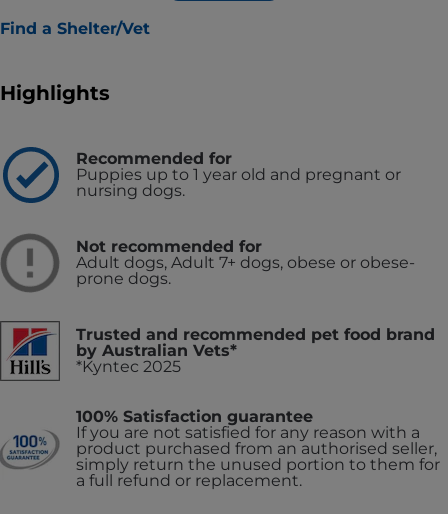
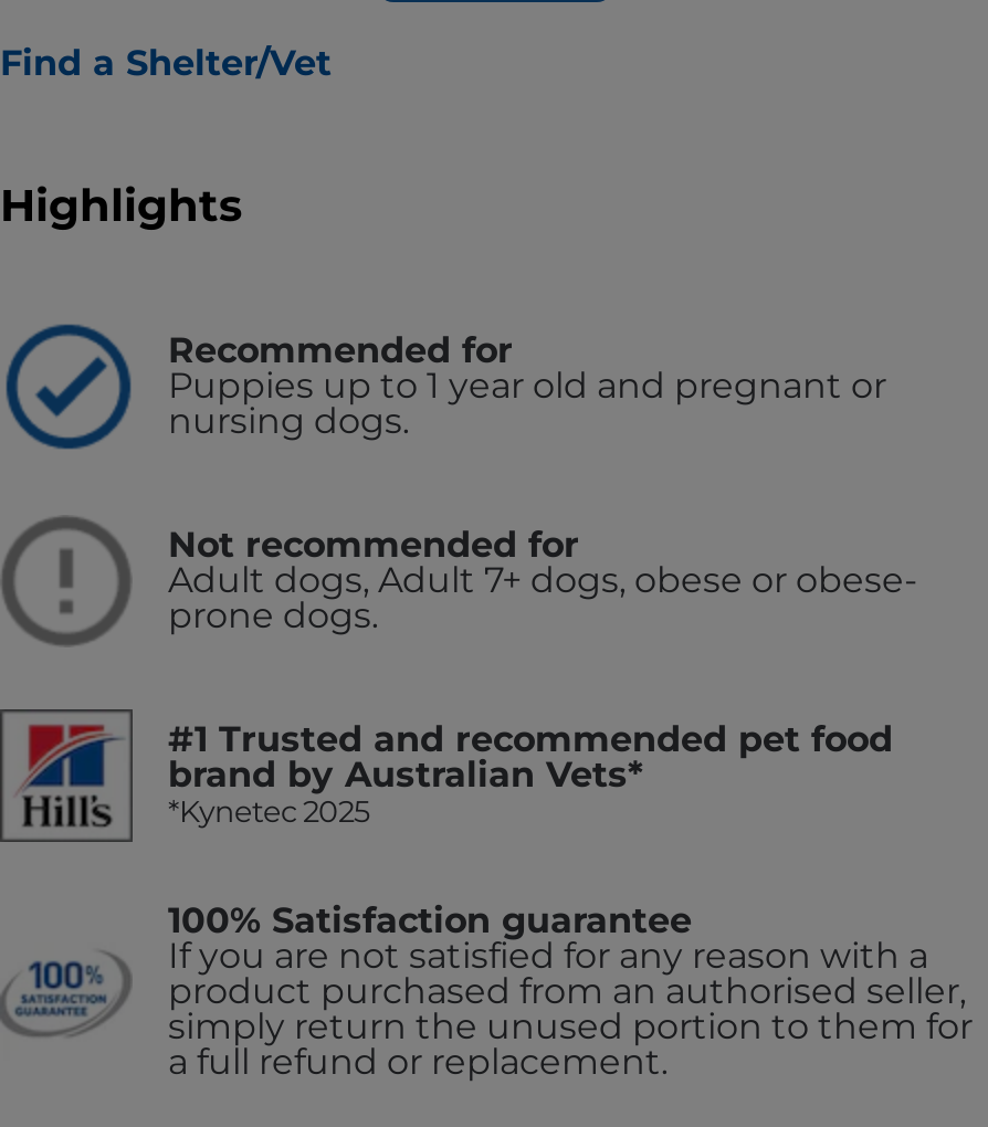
- Trusted and recommended pet food brand
- by Australian Vets*
- *Kyntec 2025
+ #1 Trusted and recommended pet food
+ brand by Australian Vets*
+ *Kynetec 2025
